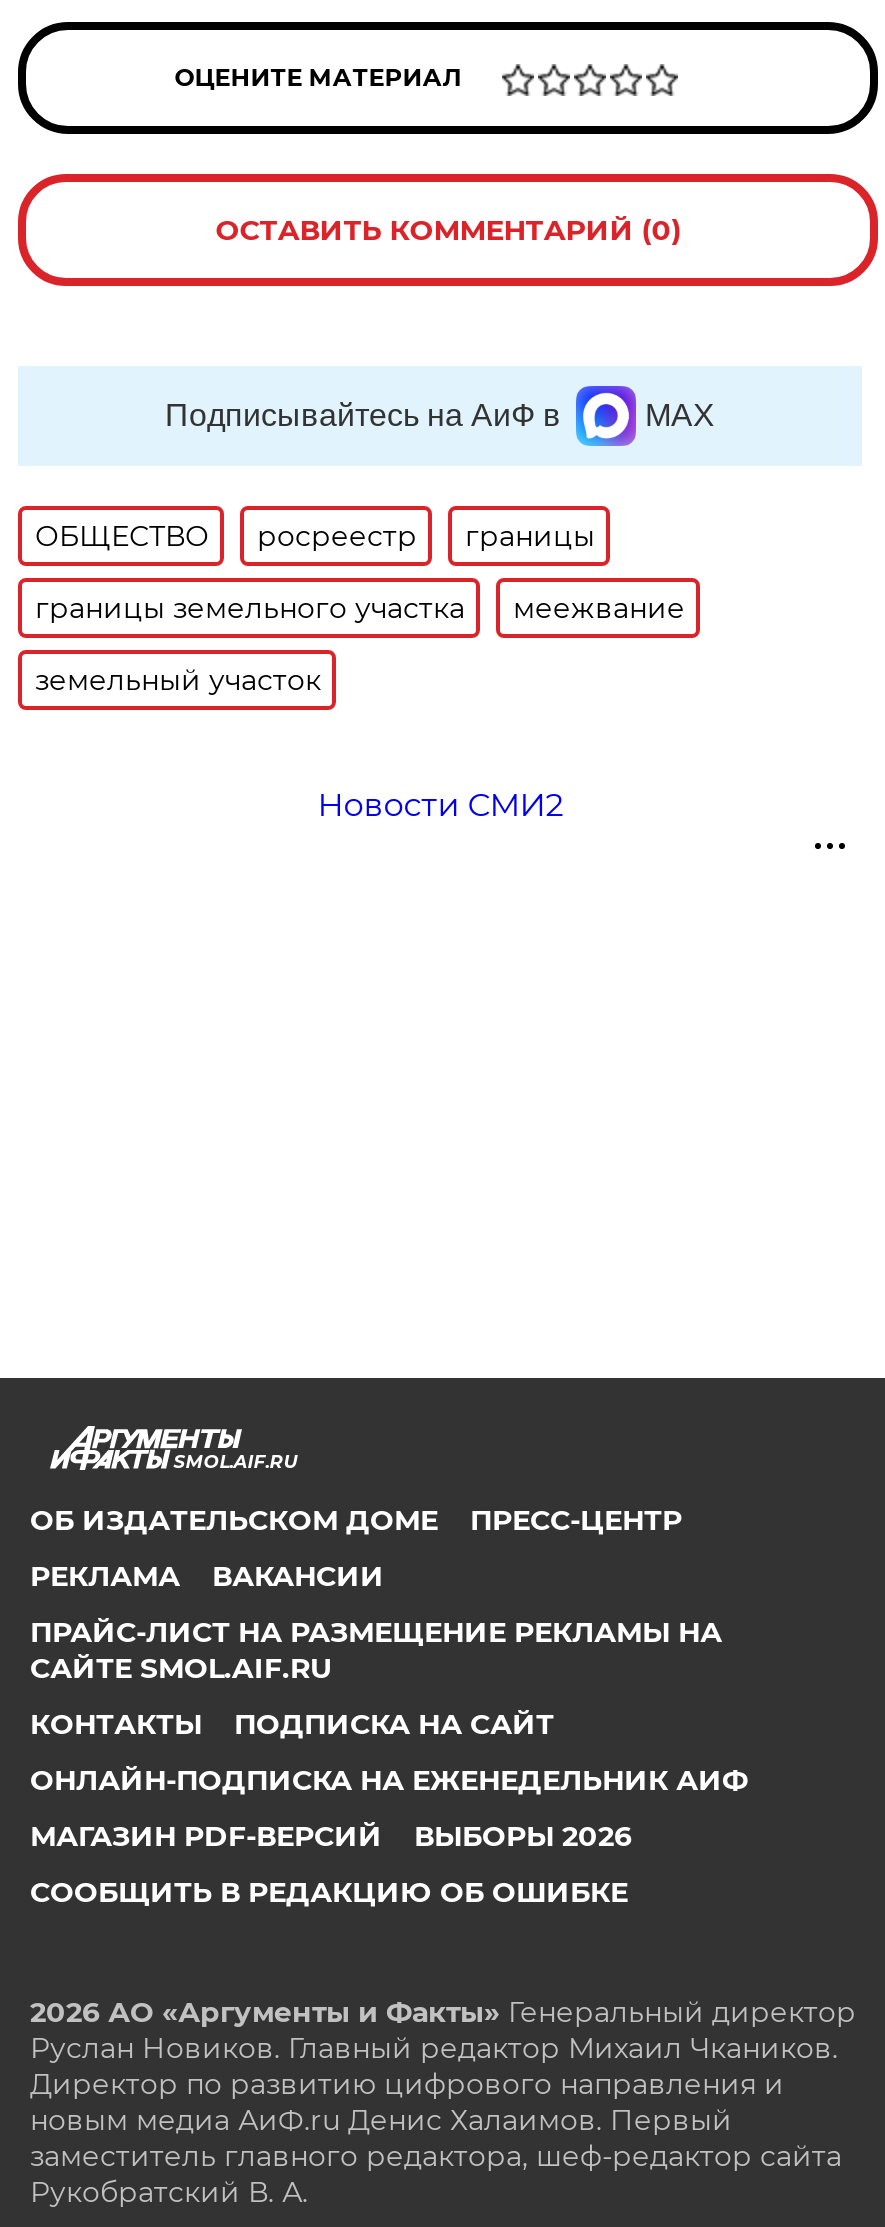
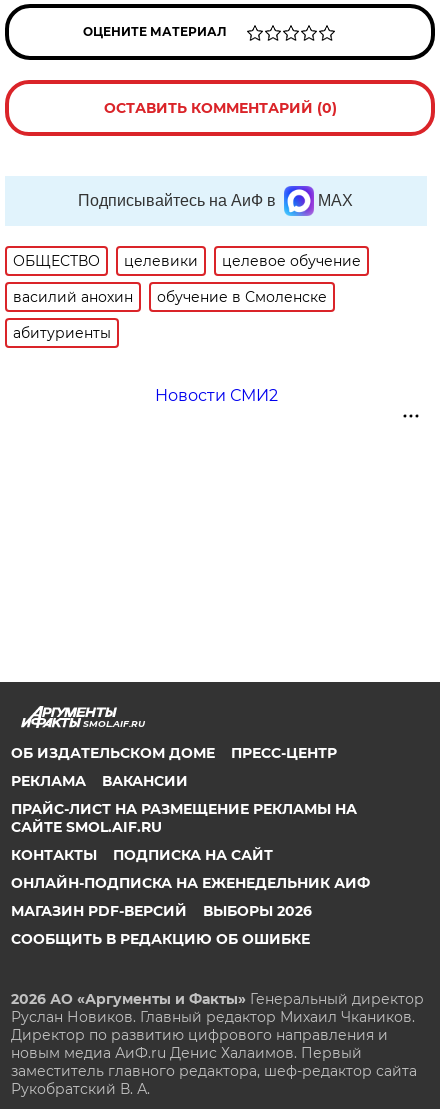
- росреестр
- границы
+ целевики
+ целевое обучение

- границы земельного участка
- меежвание
+ василий анохин
+ обучение в Смоленске

- земельный участок
+ абитуриенты
